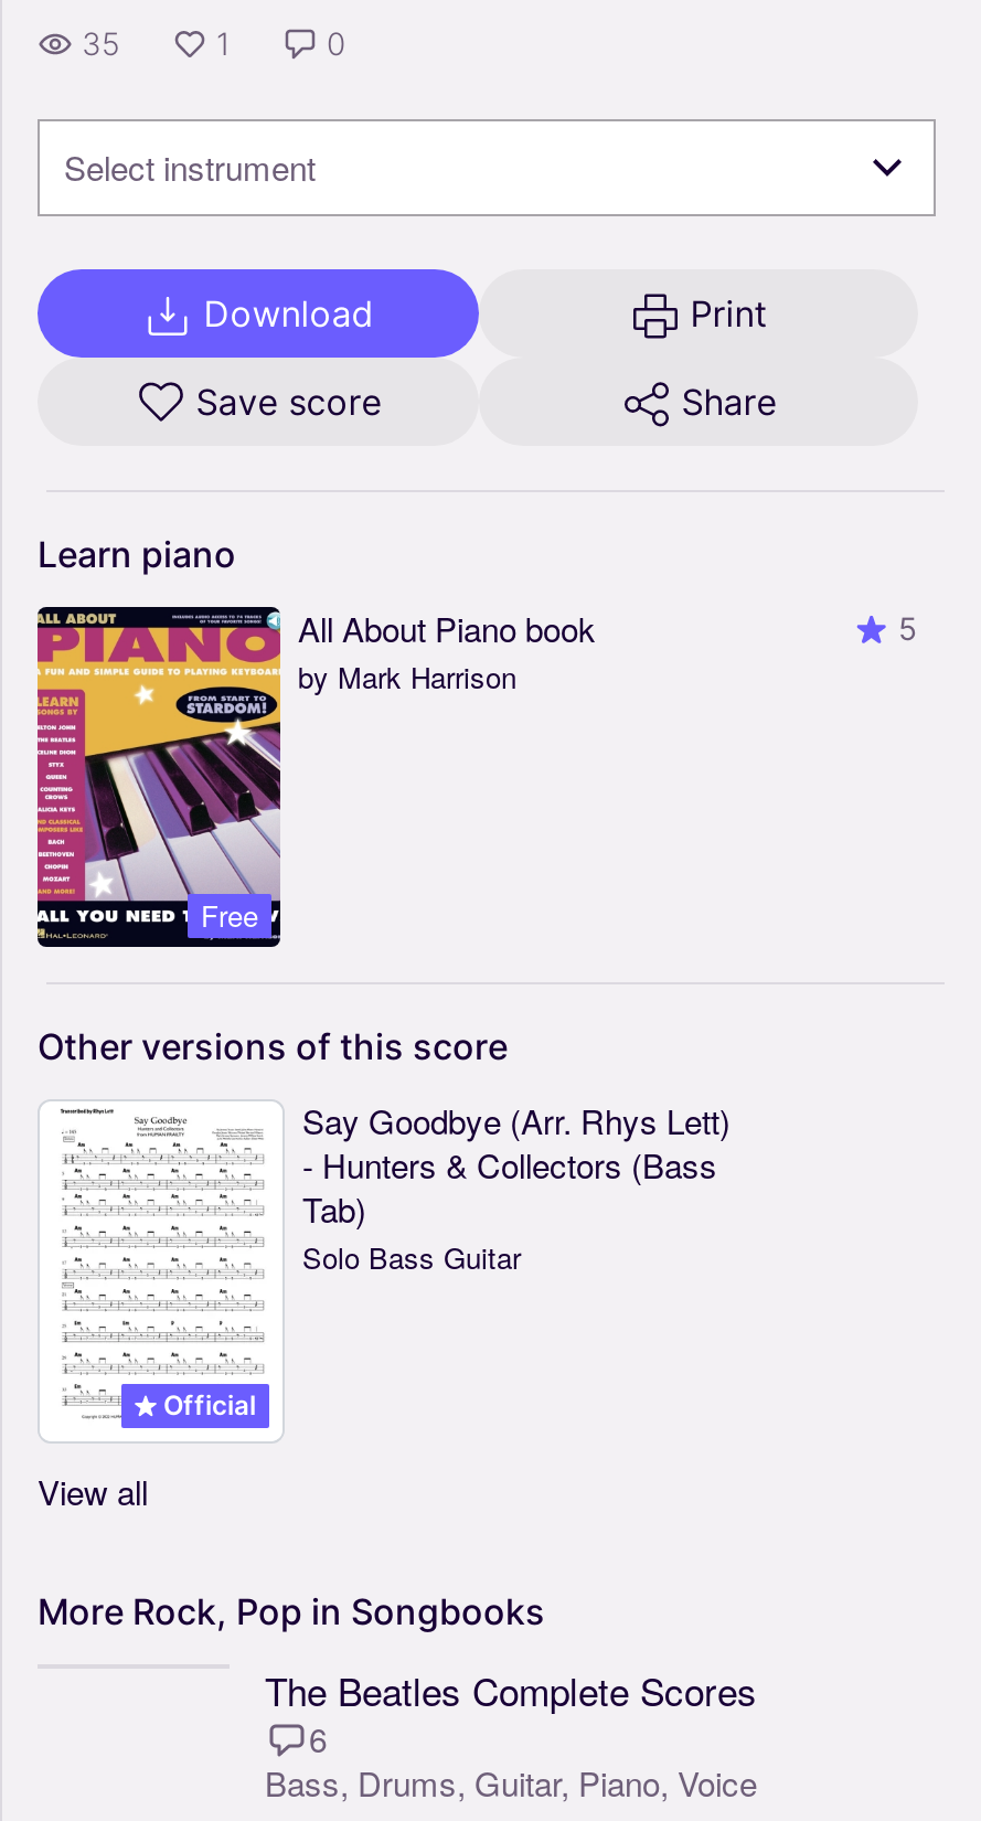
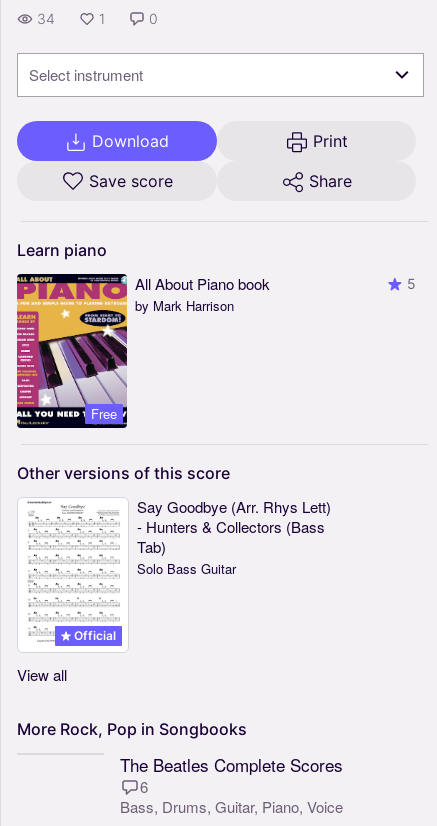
- 35
+ 34
